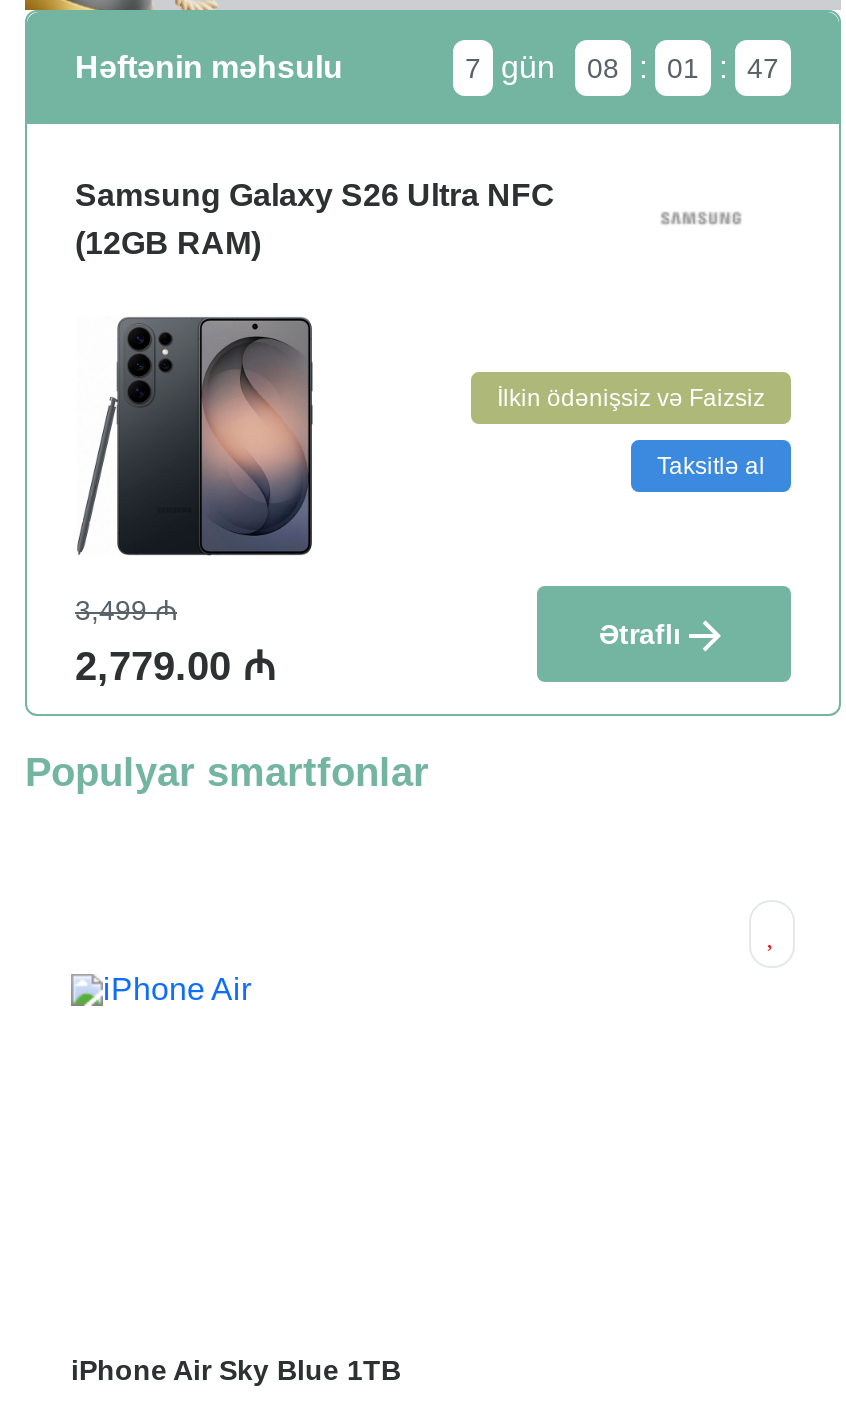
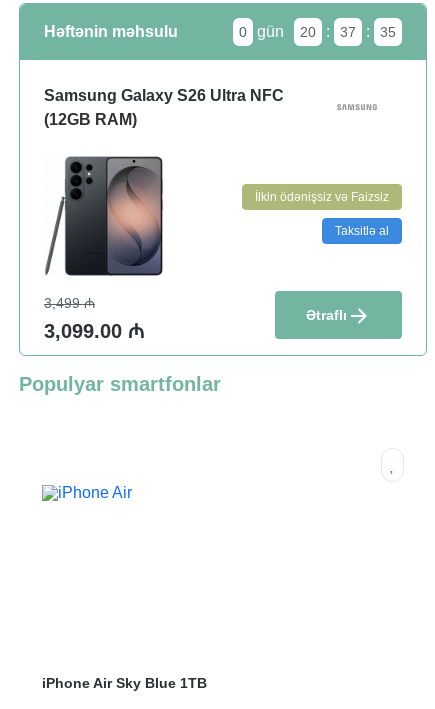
- 7
+ 0

- 08
+ 20

- 01
+ 37

- 47
+ 35

- 2,779.00 ₼
+ 3,099.00 ₼
